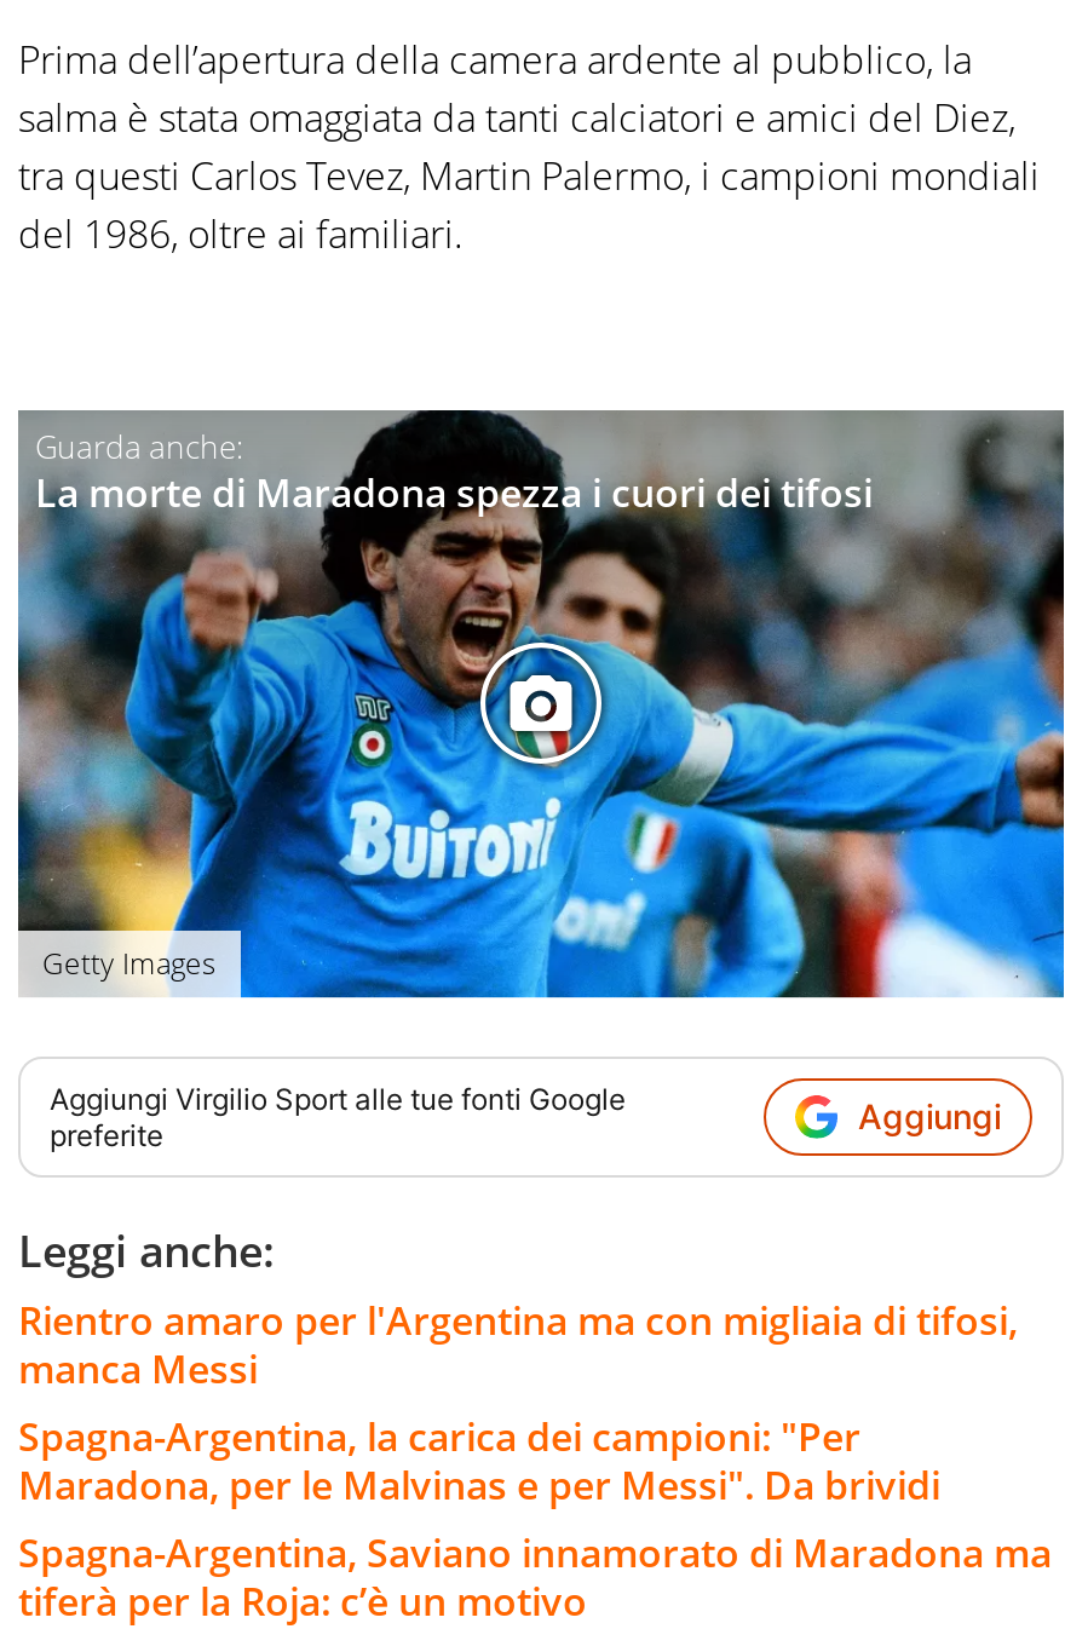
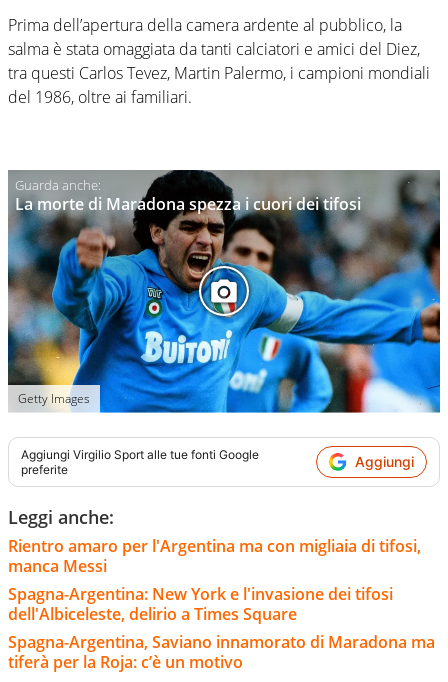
- Spagna-Argentina, la carica dei campioni: "Per
- Maradona, per le Malvinas e per Messi". Da brividi
+ Spagna-Argentina: New York e l'invasione dei tifosi
+ dell'Albiceleste, delirio a Times Square
